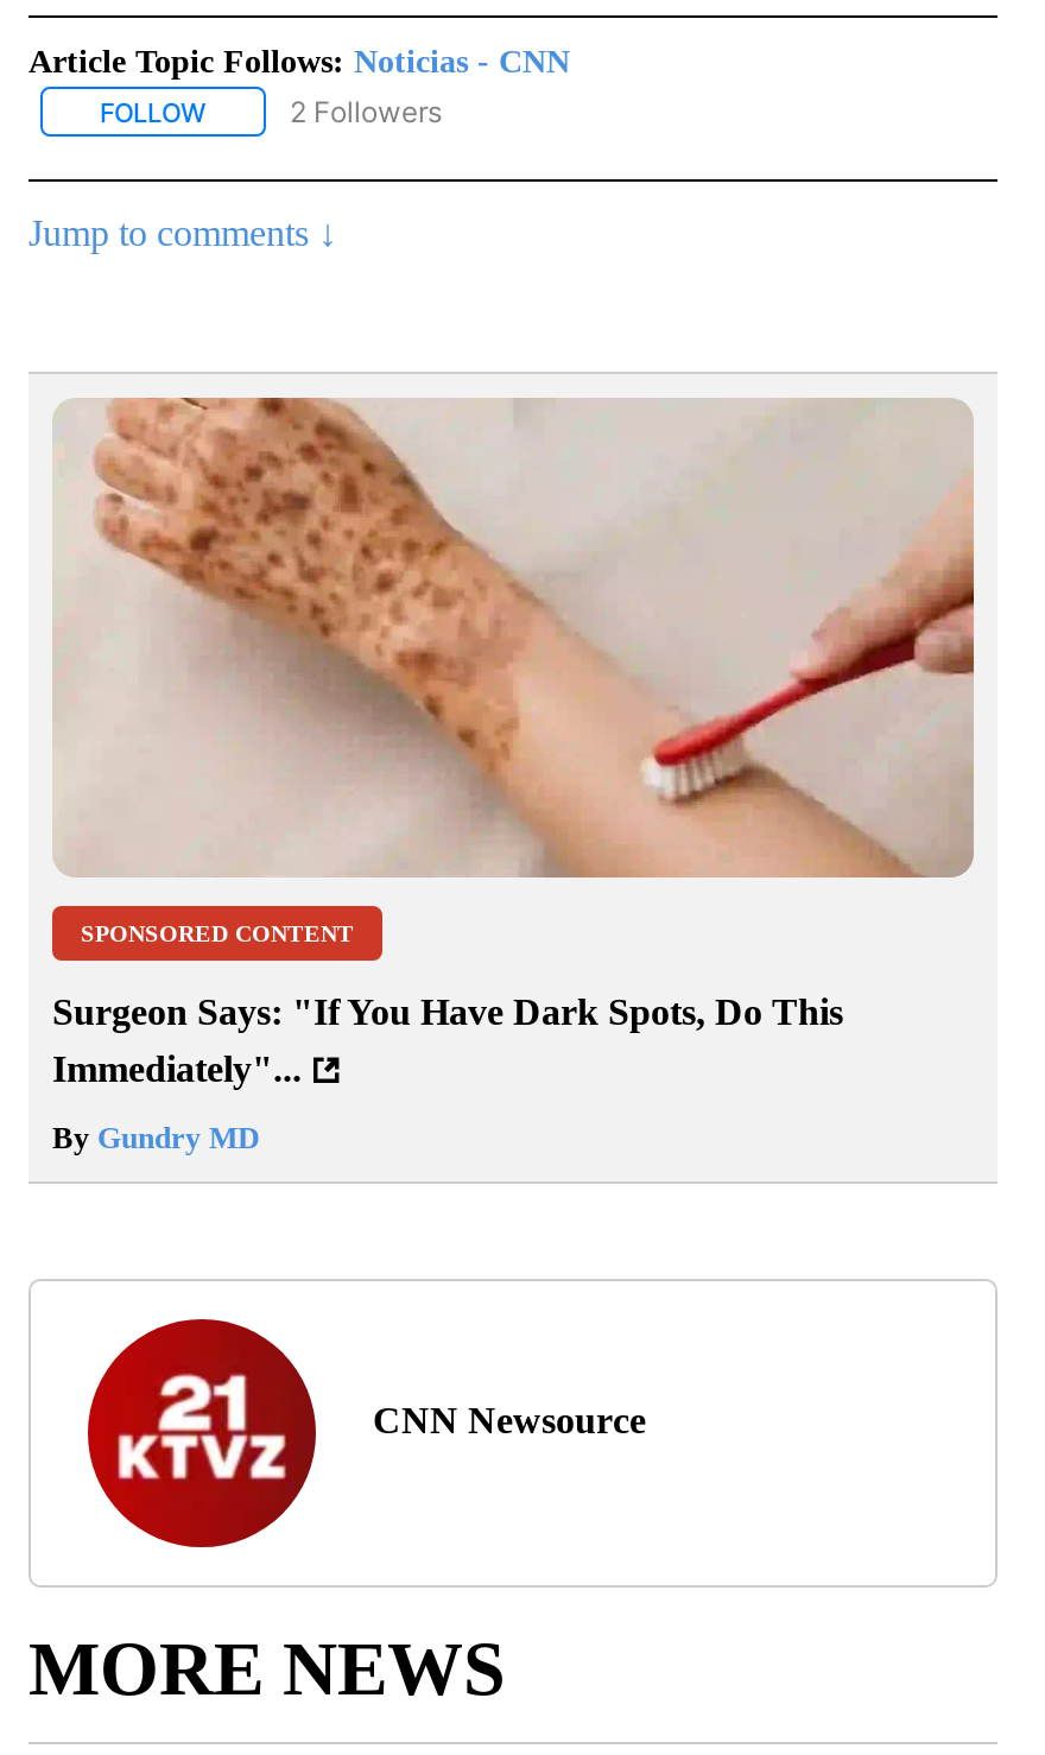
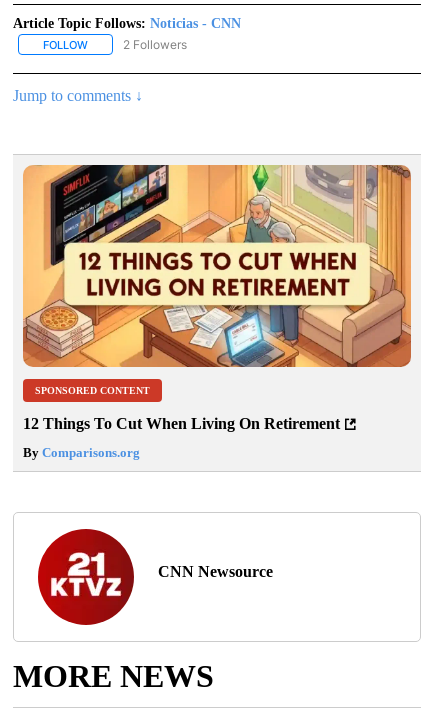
- [image]
+ [image]

- Surgeon Says: "If You Have Dark Spots, Do This
- Immediately"...
+ 12 Things To Cut When Living On Retirement

- By Gundry MD
+ By Comparisons.org
